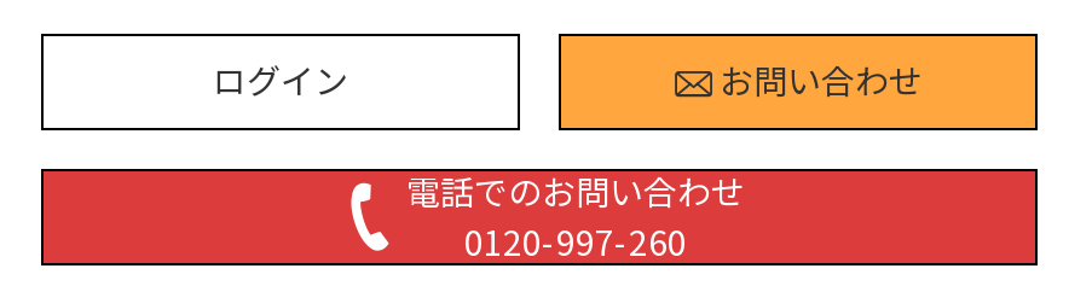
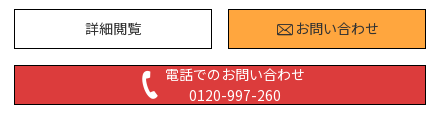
- ログイン
+ 詳細閲覧
